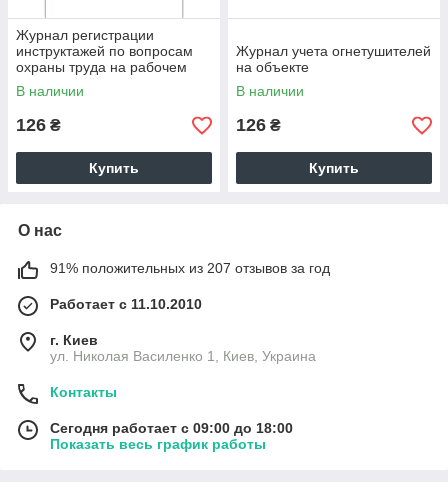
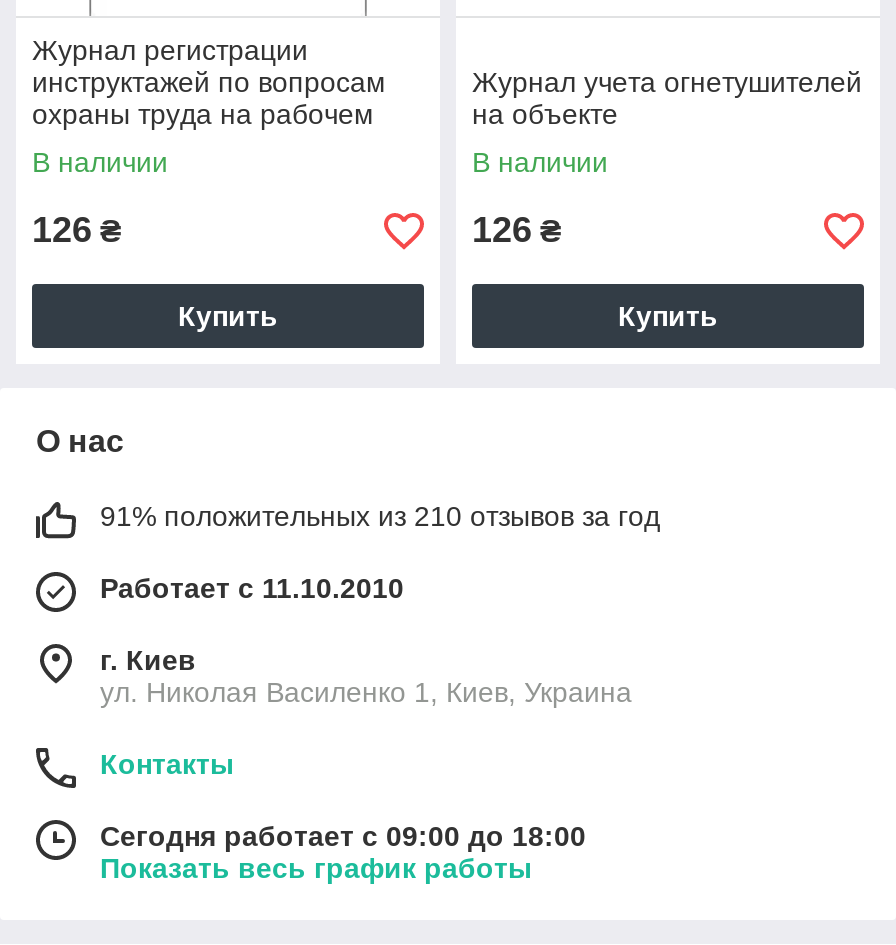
- 91% положительных из 207 отзывов за год
+ 91% положительных из 210 отзывов за год
